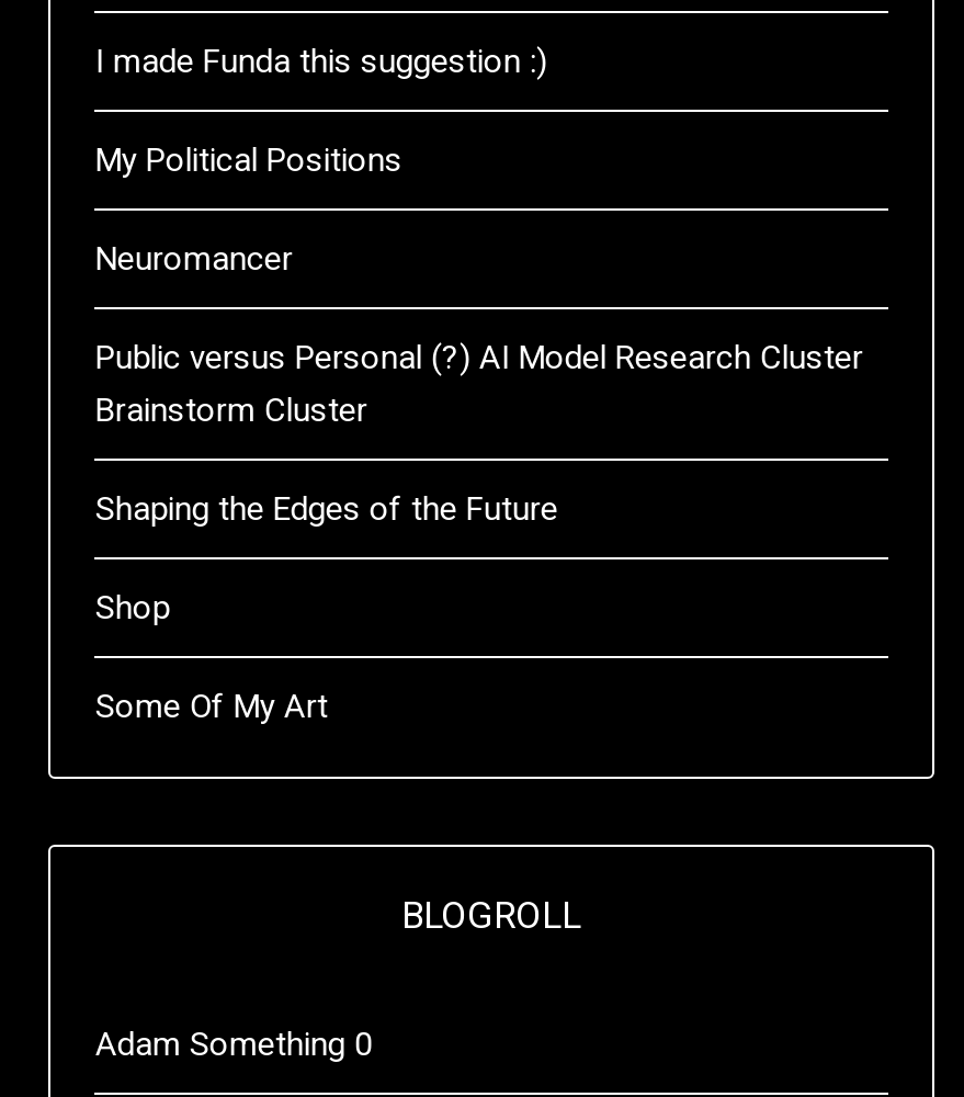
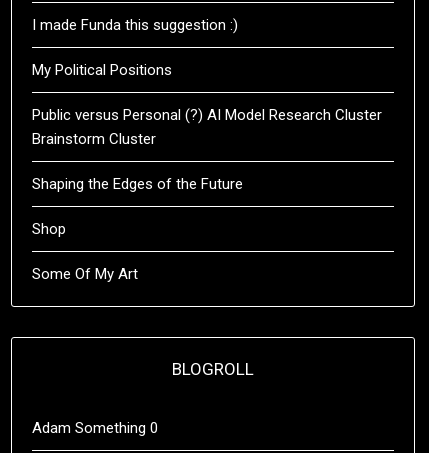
- Neuromancer
